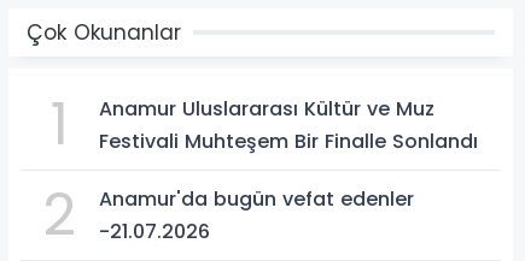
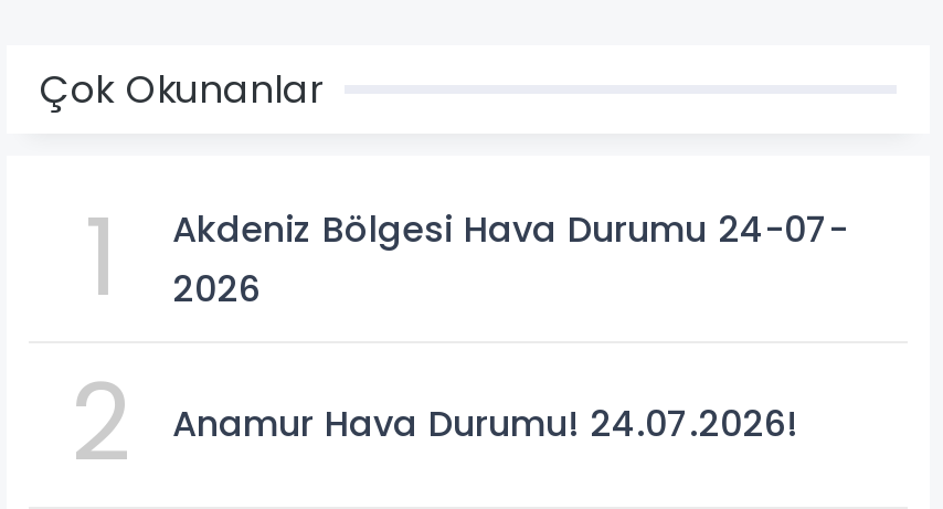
- Anamur Uluslararası Kültür ve Muz
- Festivali Muhteşem Bir Finalle Sonlandı
+ Akdeniz Bölgesi Hava Durumu 24-07-
+ 2026

- Anamur'da bugün vefat edenler
- -21.07.2026
+ Anamur Hava Durumu! 24.07.2026!
